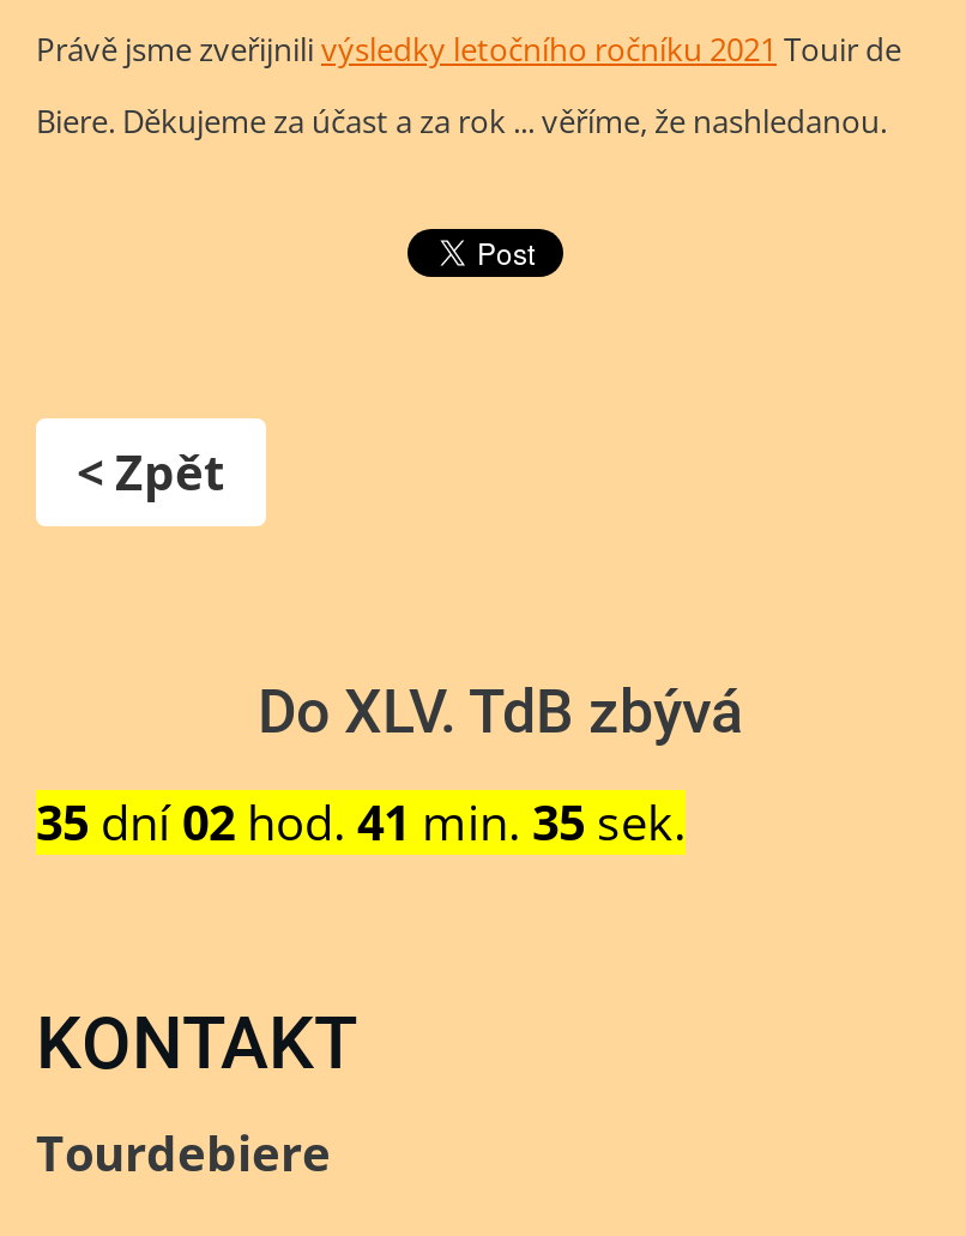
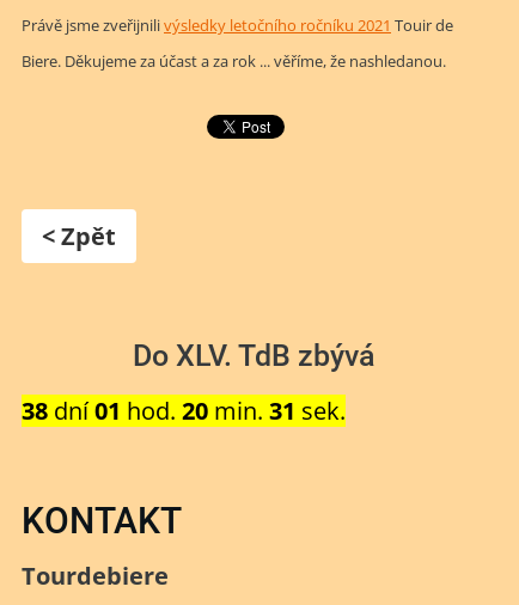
- 35 dní 02 hod. 41 min. 35 sek.
+ 38 dní 01 hod. 20 min. 31 sek.
